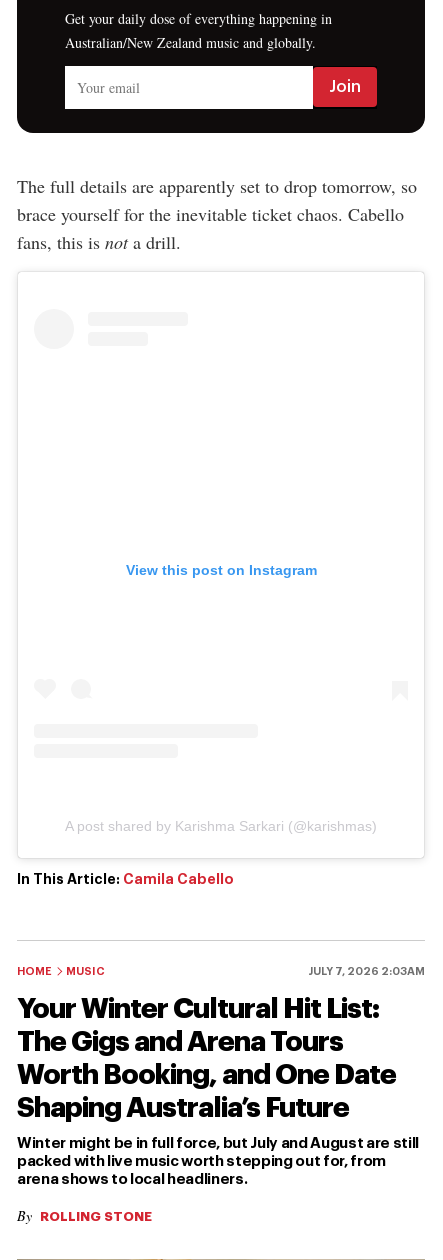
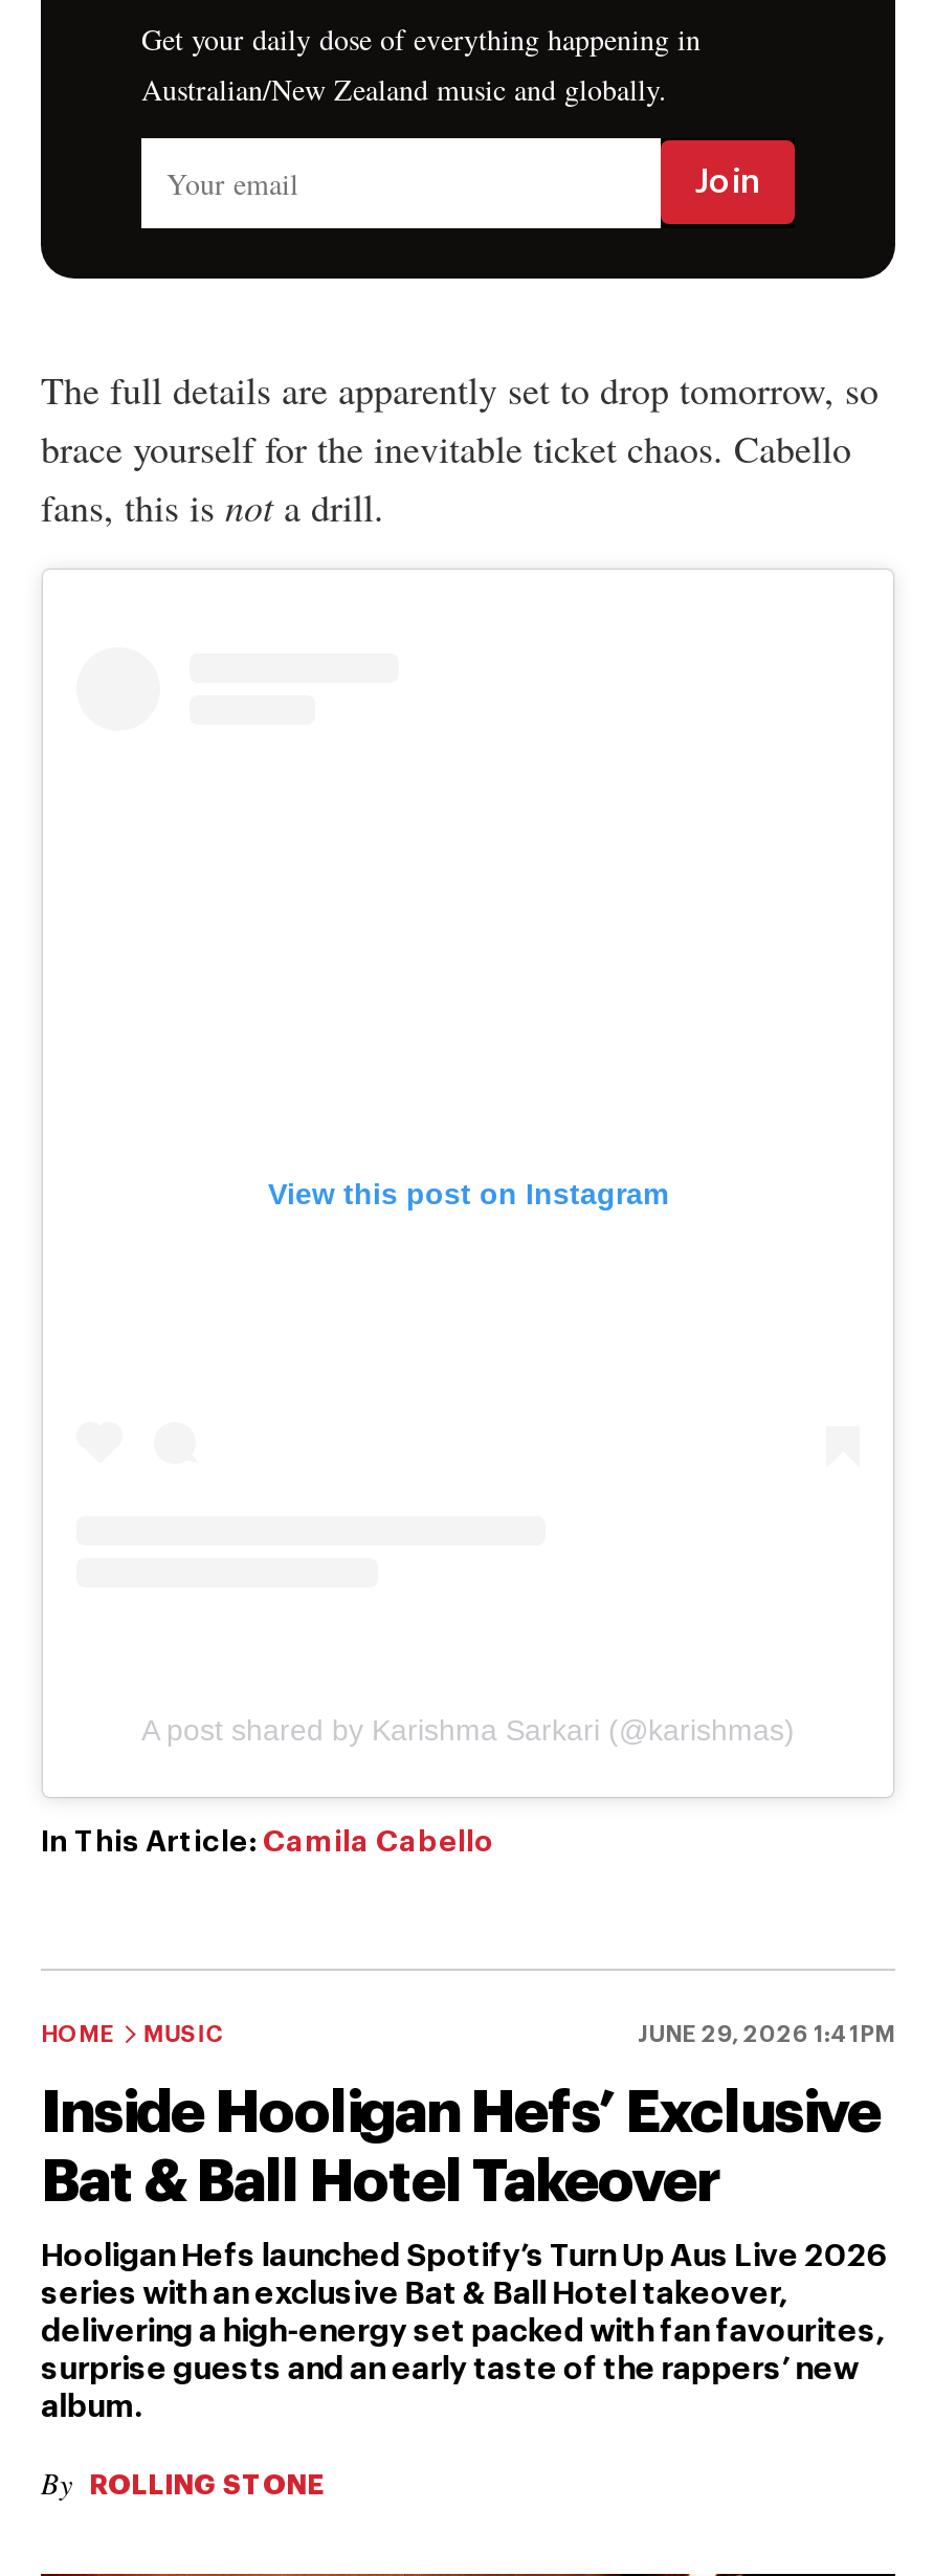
- JULY 7, 2026 2:03AM
+ JUNE 29, 2026 1:41PM

- Your Winter Cultural Hit List:
- The Gigs and Arena Tours
- Worth Booking, and One Date
- Shaping Australia’s Future
+ Inside Hooligan Hefs’ Exclusive
+ Bat & Ball Hotel Takeover

- Winter might be in full force, but July and August are still
- packed with live music worth stepping out for, from
- arena shows to local headliners.
+ Hooligan Hefs launched Spotify’s Turn Up Aus Live 2026
+ series with an exclusive Bat & Ball Hotel takeover,
+ delivering a high-energy set packed with fan favourites,
+ surprise guests and an early taste of the rappers’ new
+ album.
